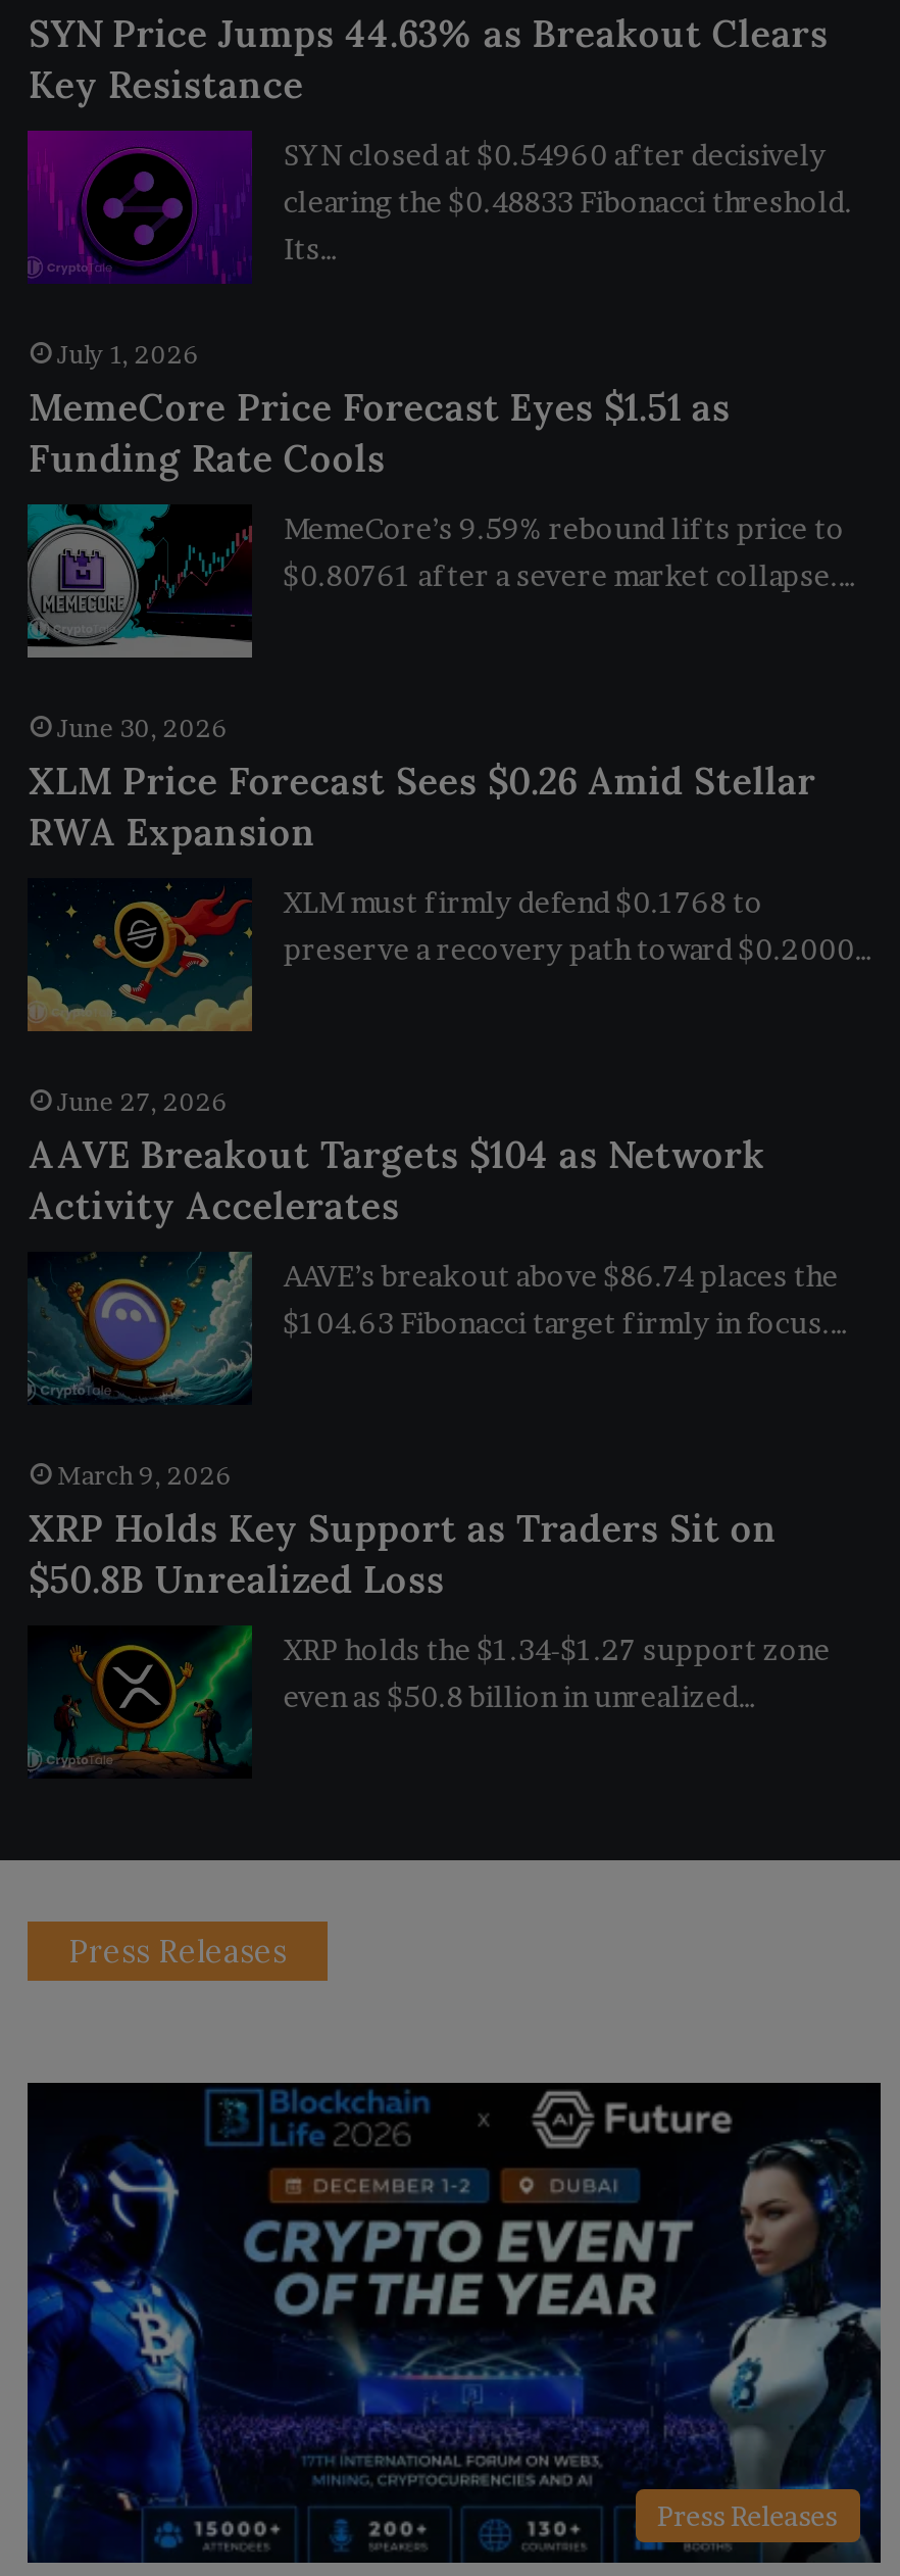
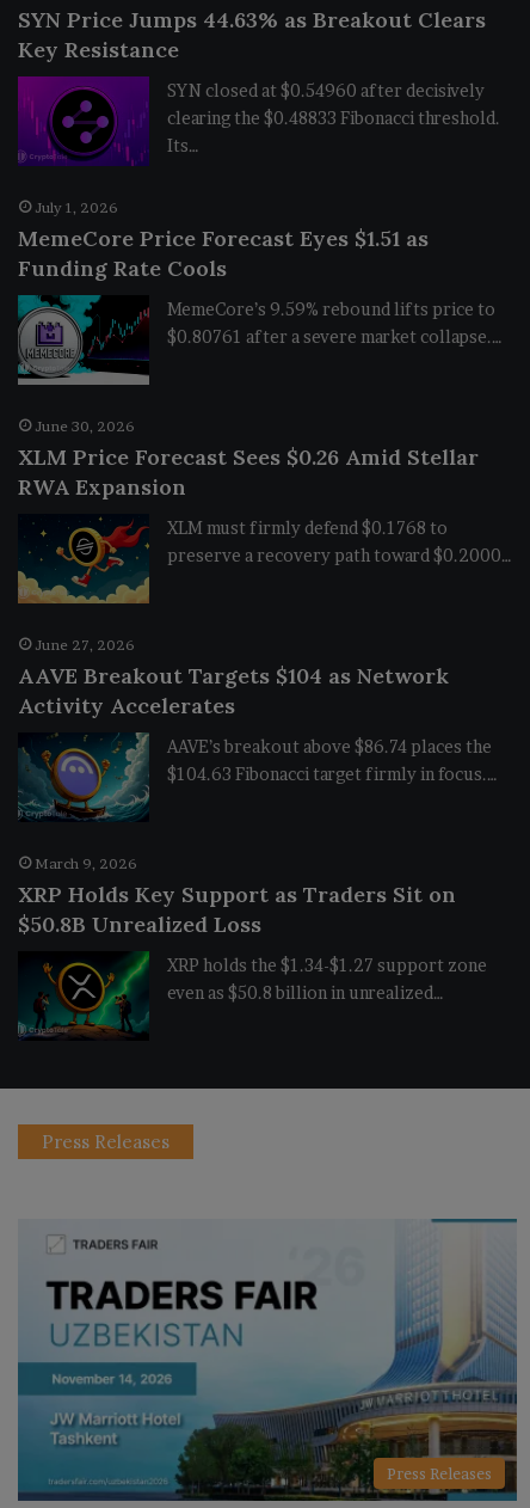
- [image]
+ [image]
